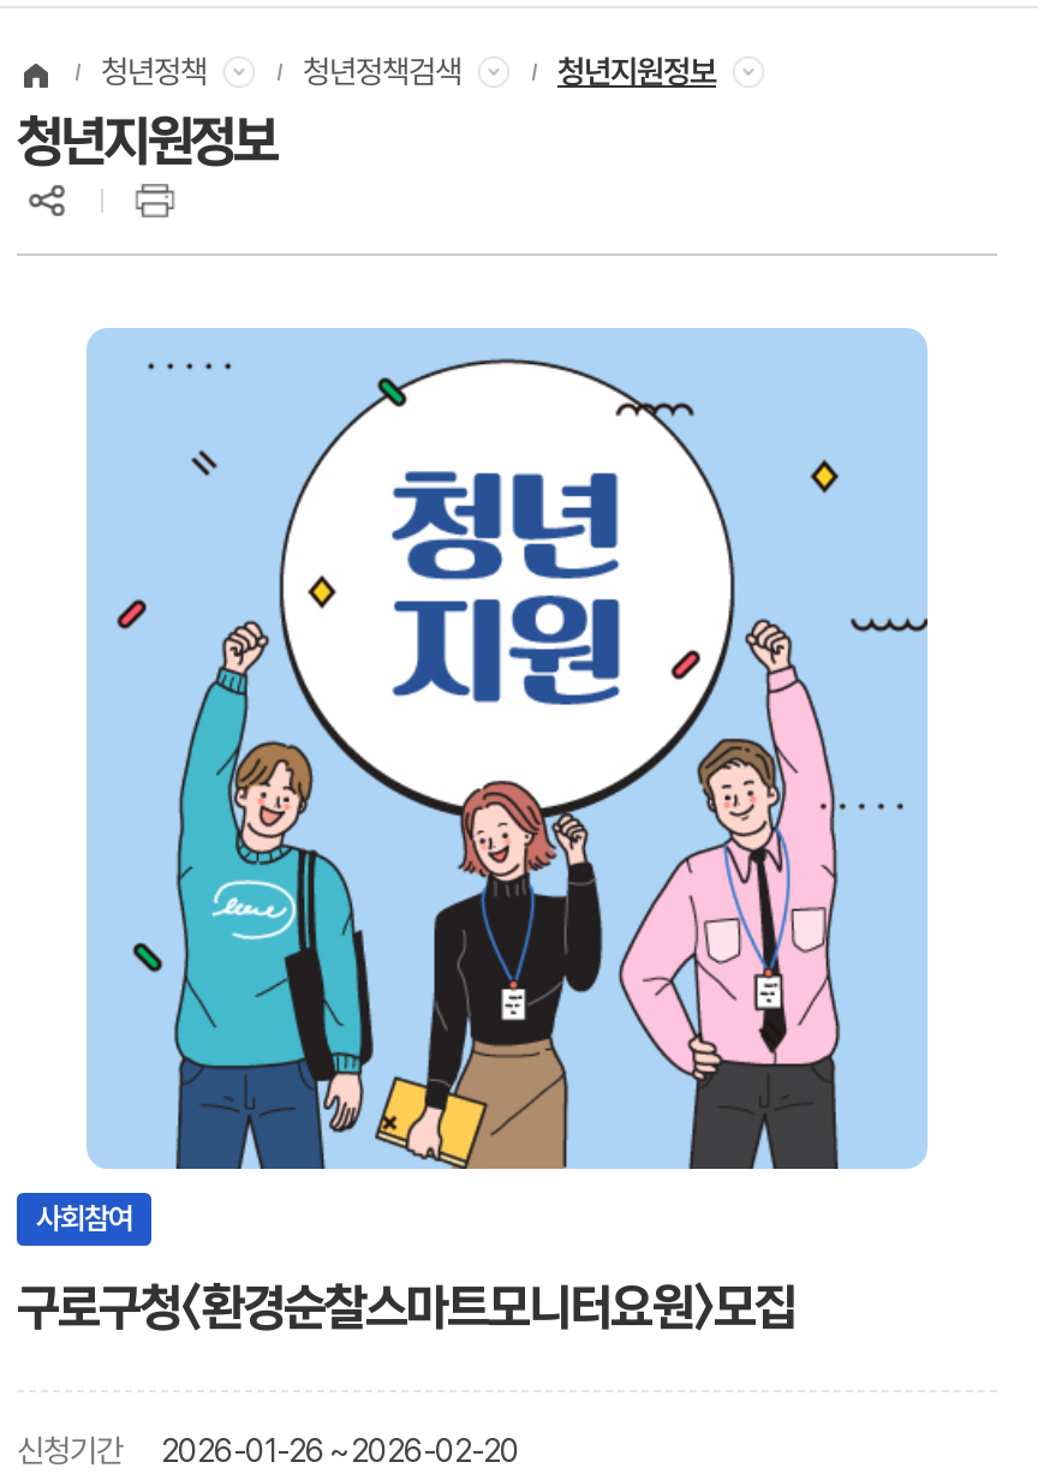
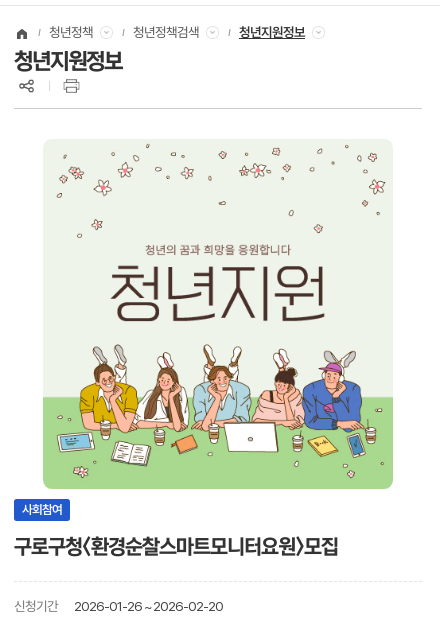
- [image]
+ [image]
